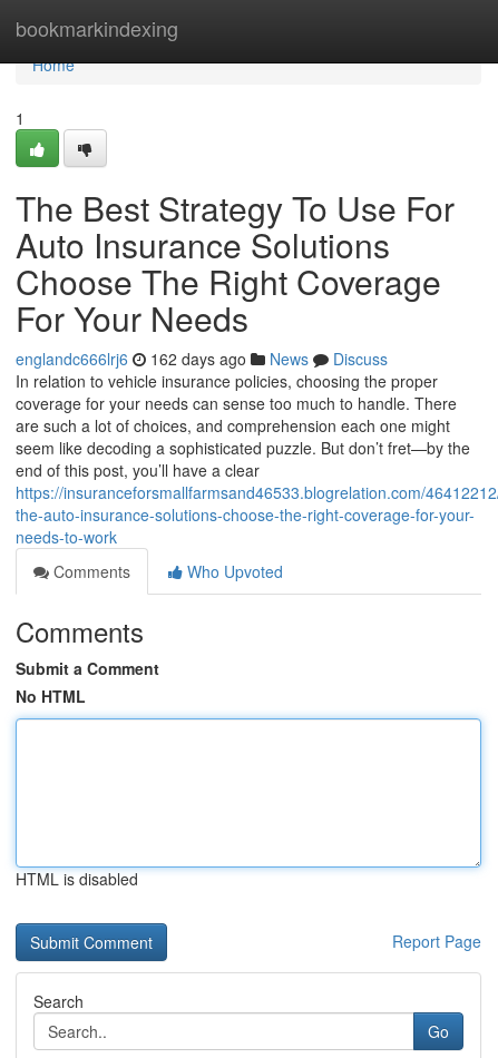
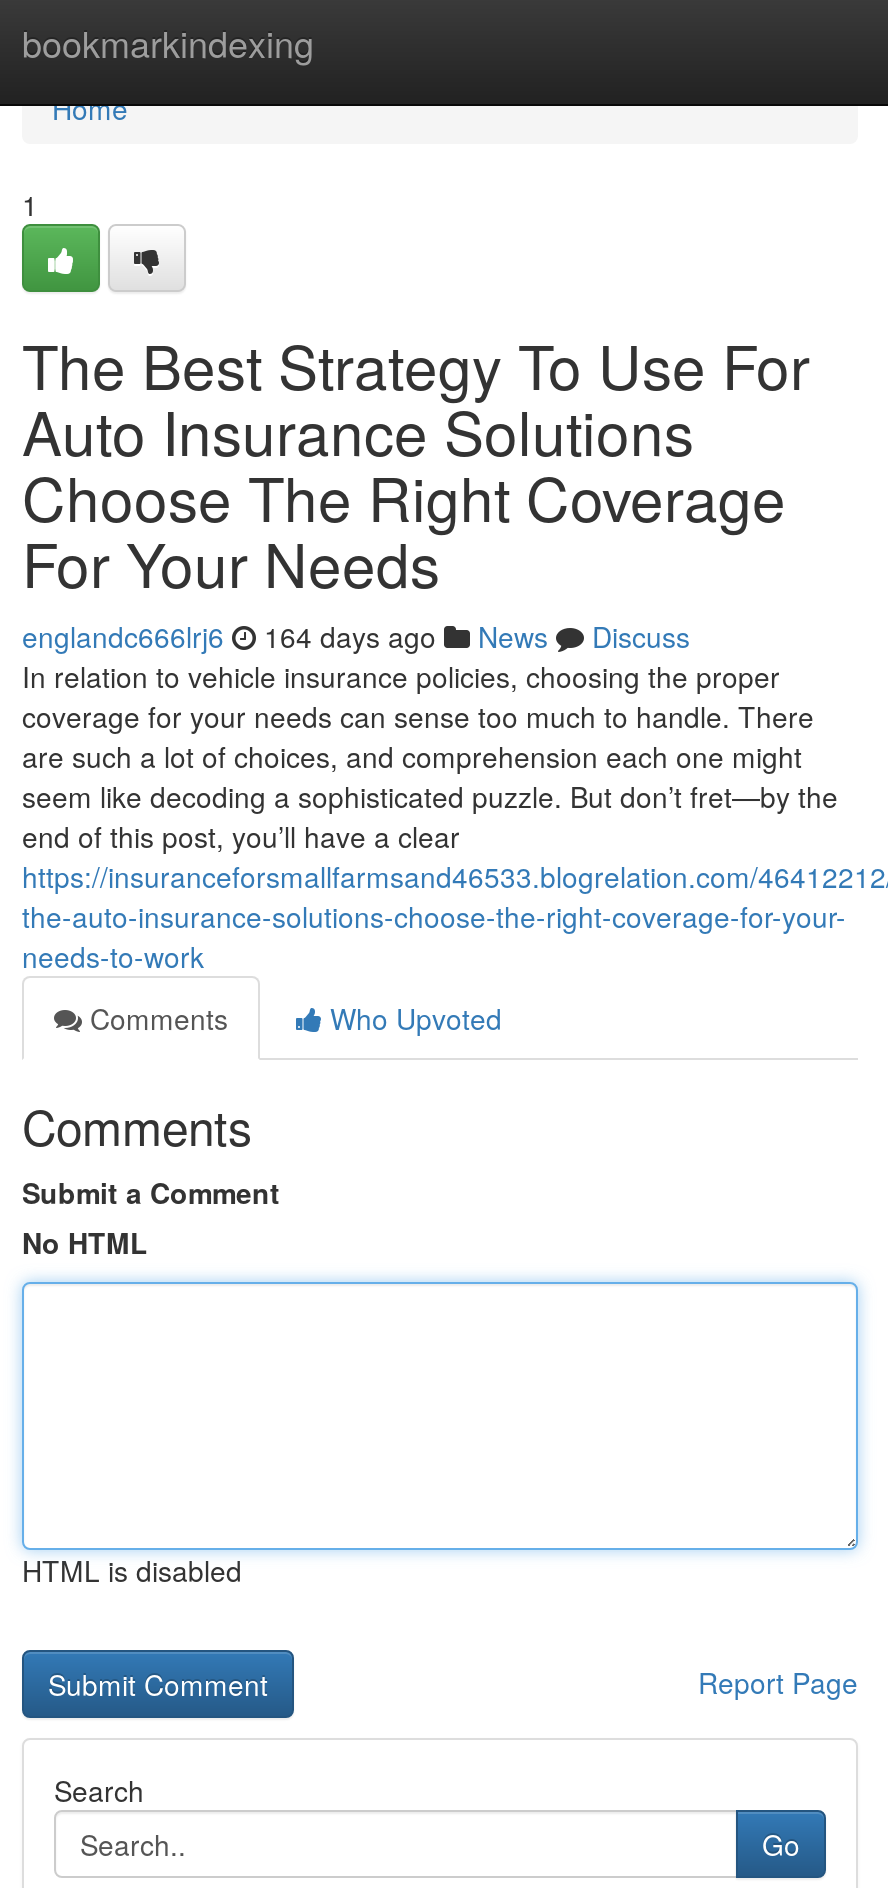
- englandc666lrj6 162 days ago News Discuss
+ englandc666lrj6 164 days ago News Discuss
